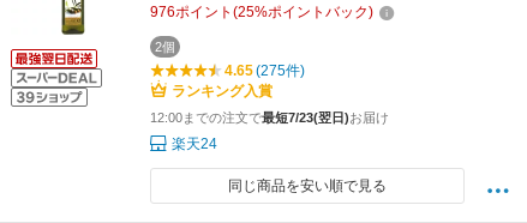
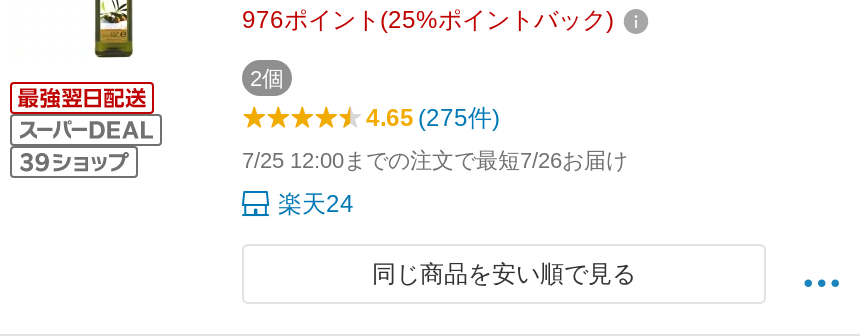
- ランキング入賞
- 12:00までの注文で最短7/23(翌日)お届け
+ 7/25 12:00までの注文で最短7/26お届け
